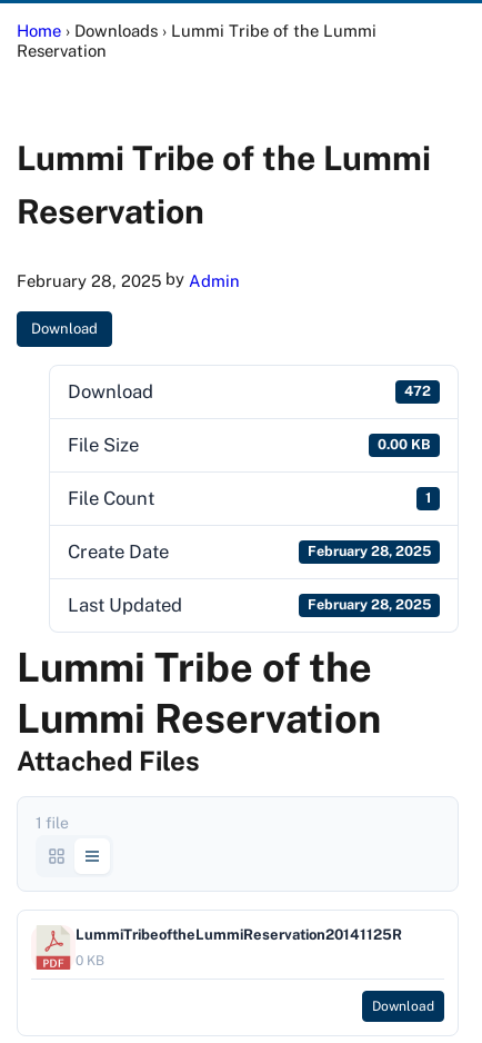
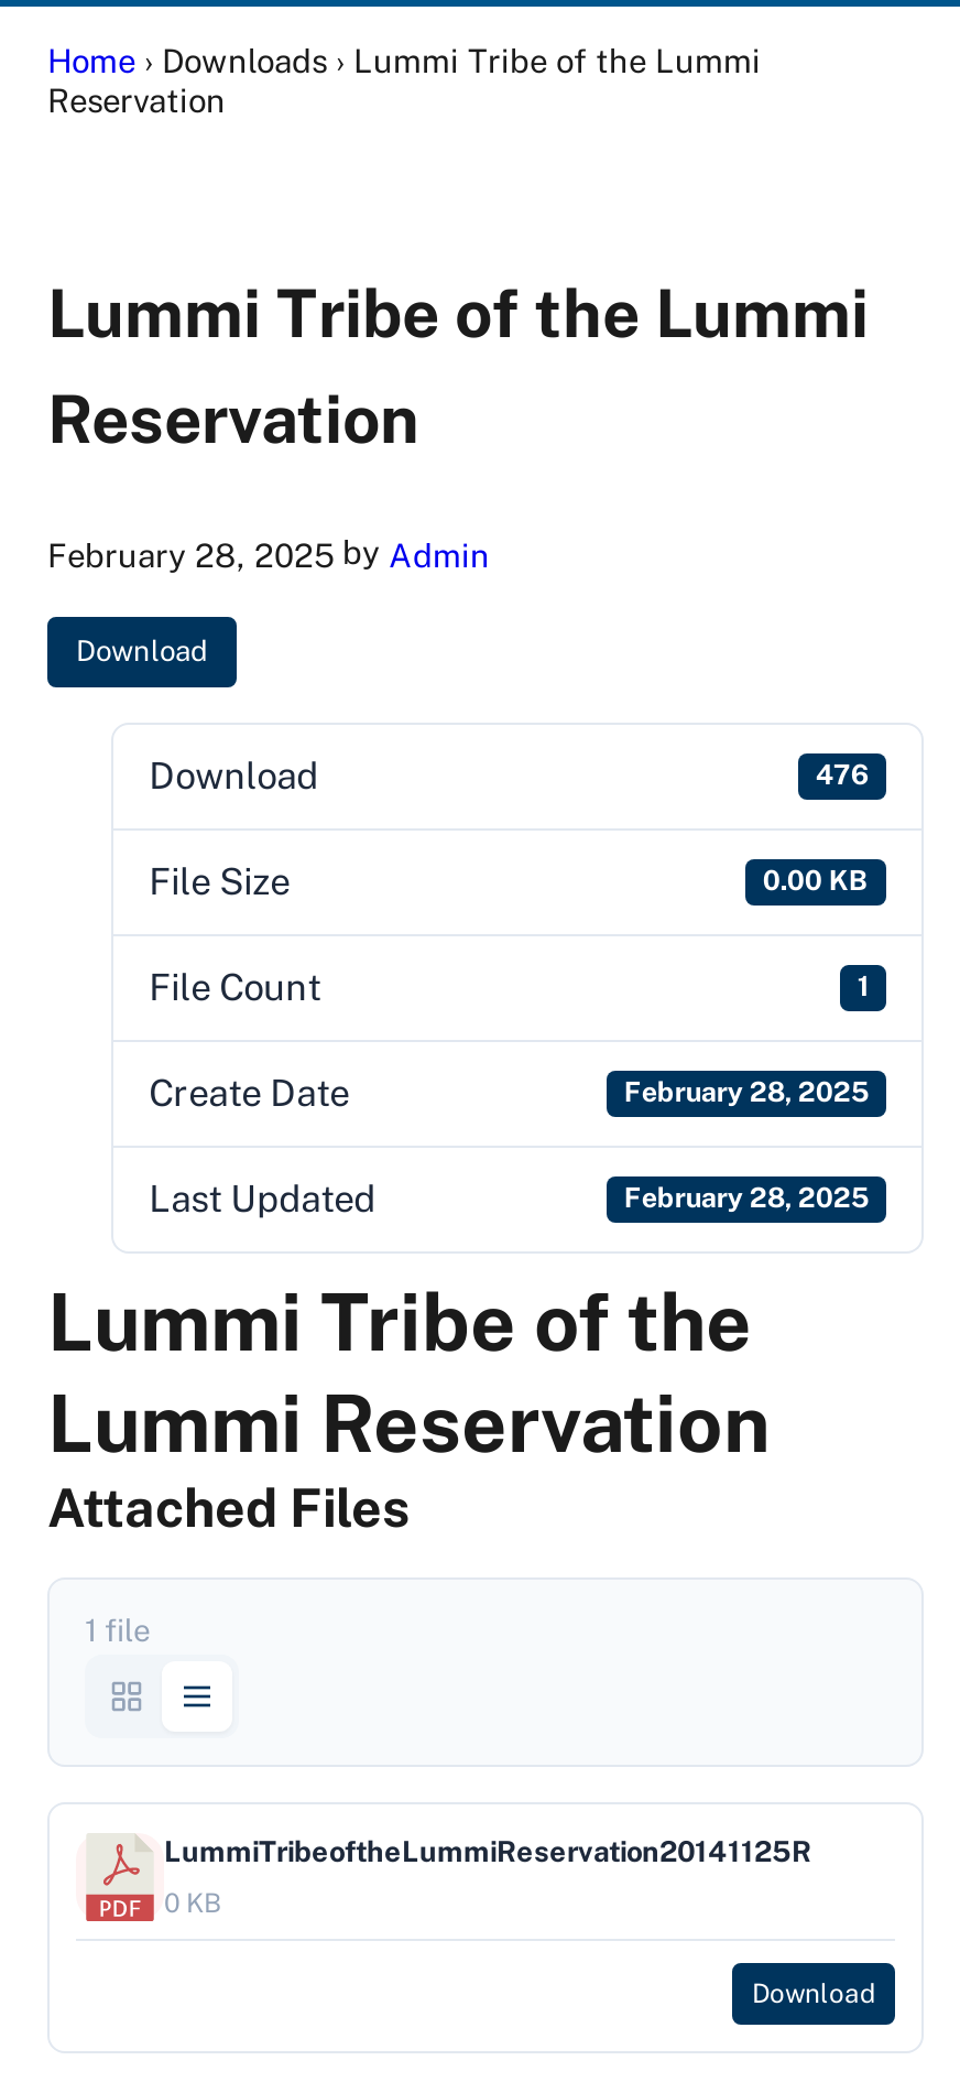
- 472
+ 476
